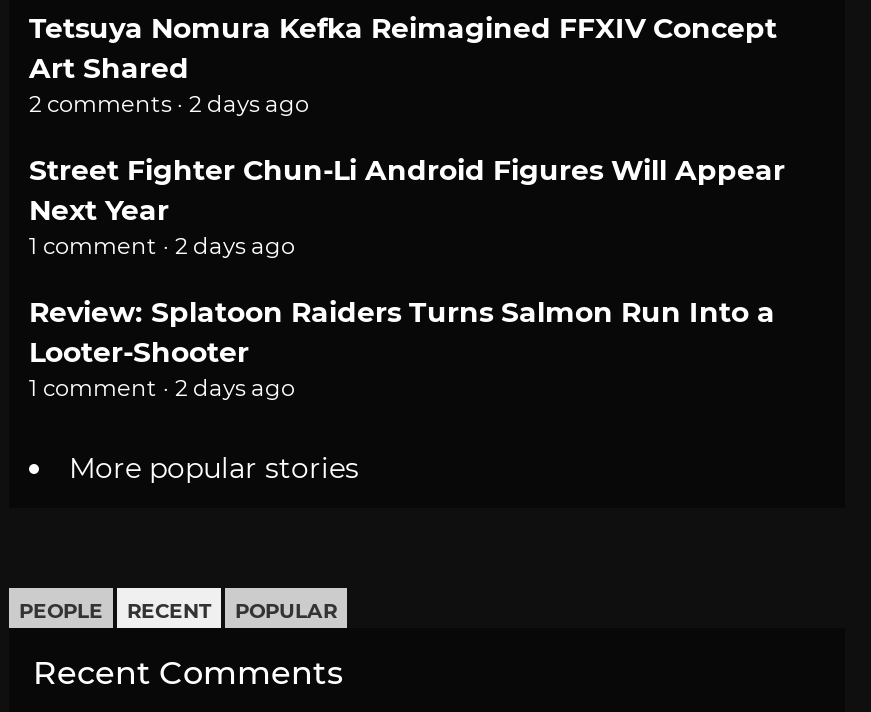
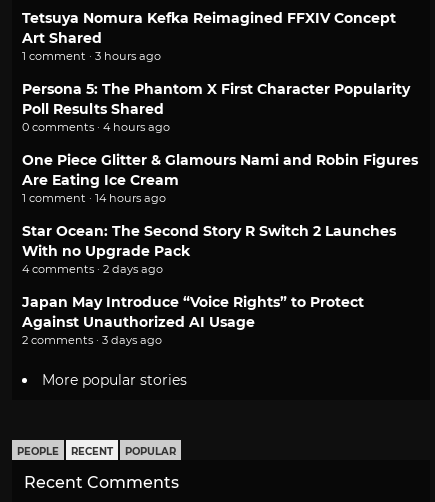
- 2 comments · 2 days ago
- Street Fighter Chun-Li Android Figures Will Appear
- Next Year
- 1 comment · 2 days ago
- Review: Splatoon Raiders Turns Salmon Run Into a
- Looter-Shooter
- 1 comment · 2 days ago
+ 1 comment · 3 hours ago
+ Persona 5: The Phantom X First Character Popularity
+ Poll Results Shared
+ 0 comments · 4 hours ago
+ One Piece Glitter & Glamours Nami and Robin Figures
+ Are Eating Ice Cream
+ 1 comment · 14 hours ago
+ Star Ocean: The Second Story R Switch 2 Launches
+ With no Upgrade Pack
+ 4 comments · 2 days ago
+ Japan May Introduce “Voice Rights” to Protect
+ Against Unauthorized AI Usage
+ 2 comments · 3 days ago
